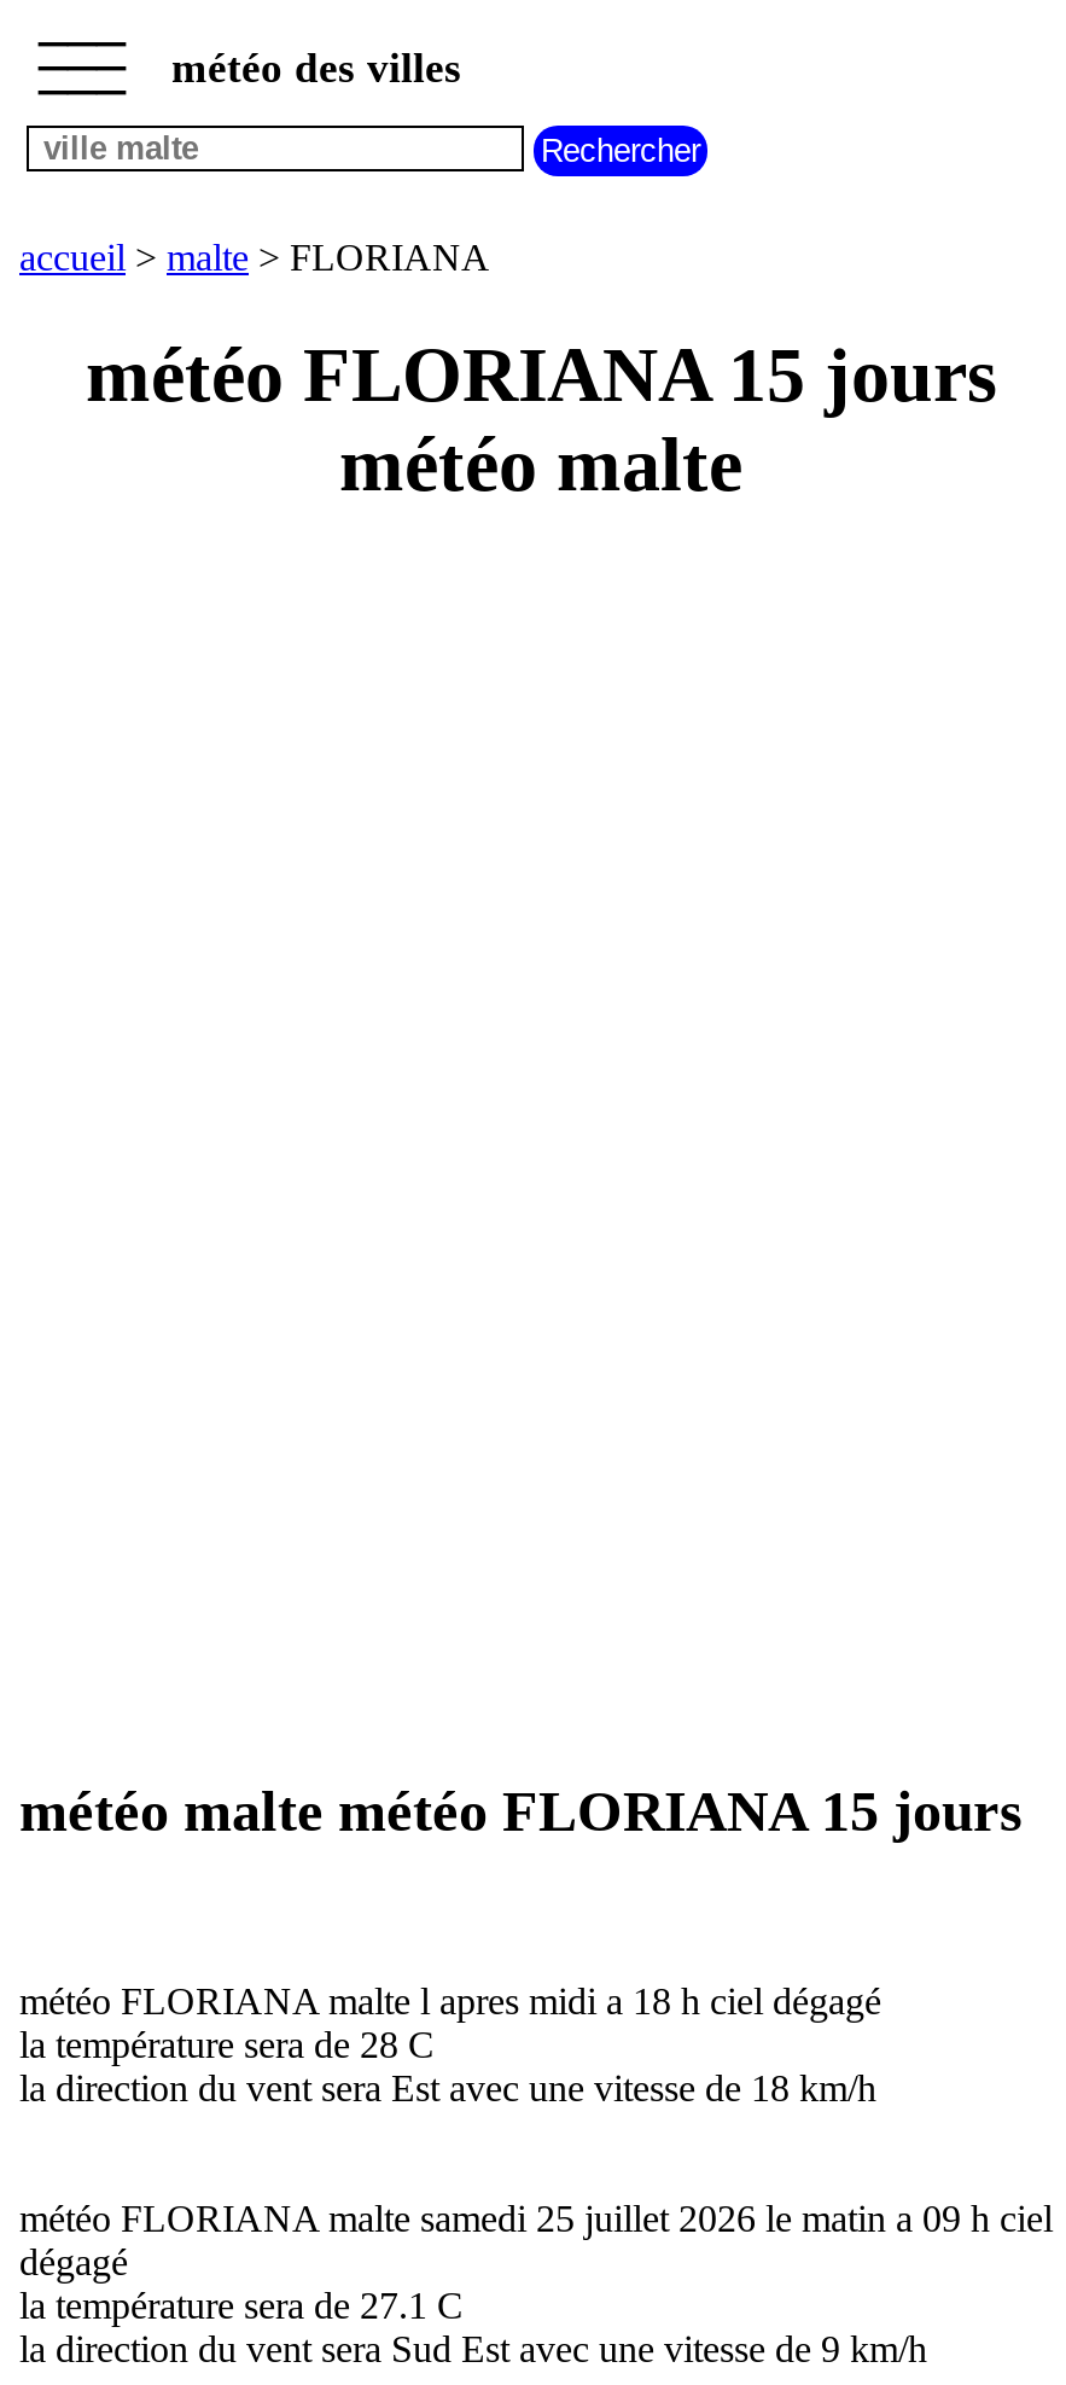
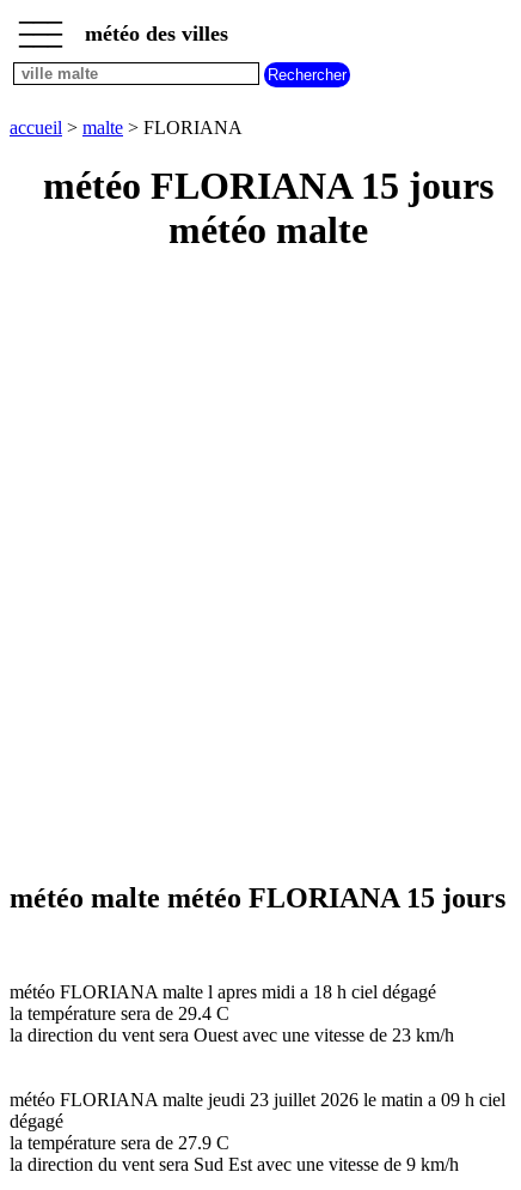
- la température sera de 28 C
+ la température sera de 29.4 C

- la direction du vent sera Est avec une vitesse de 18 km/h
+ la direction du vent sera Ouest avec une vitesse de 23 km/h

- météo FLORIANA malte samedi 25 juillet 2026 le matin a 09 h ciel
+ météo FLORIANA malte jeudi 23 juillet 2026 le matin a 09 h ciel

- la température sera de 27.1 C
+ la température sera de 27.9 C
